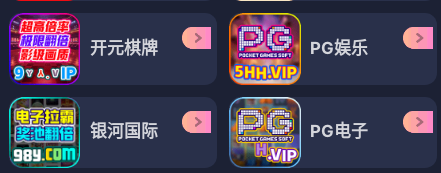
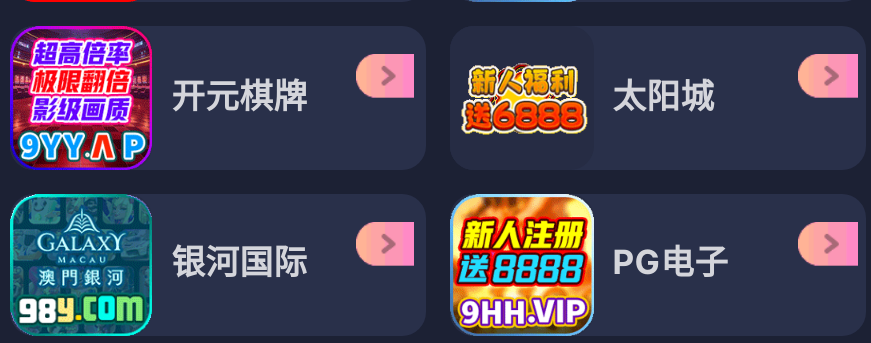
- [image]
- PG娱乐
+ [image]
+ 太阳城

- [image]
+ [image]

- [image]
+ [image]

- [image]
+ [image]
